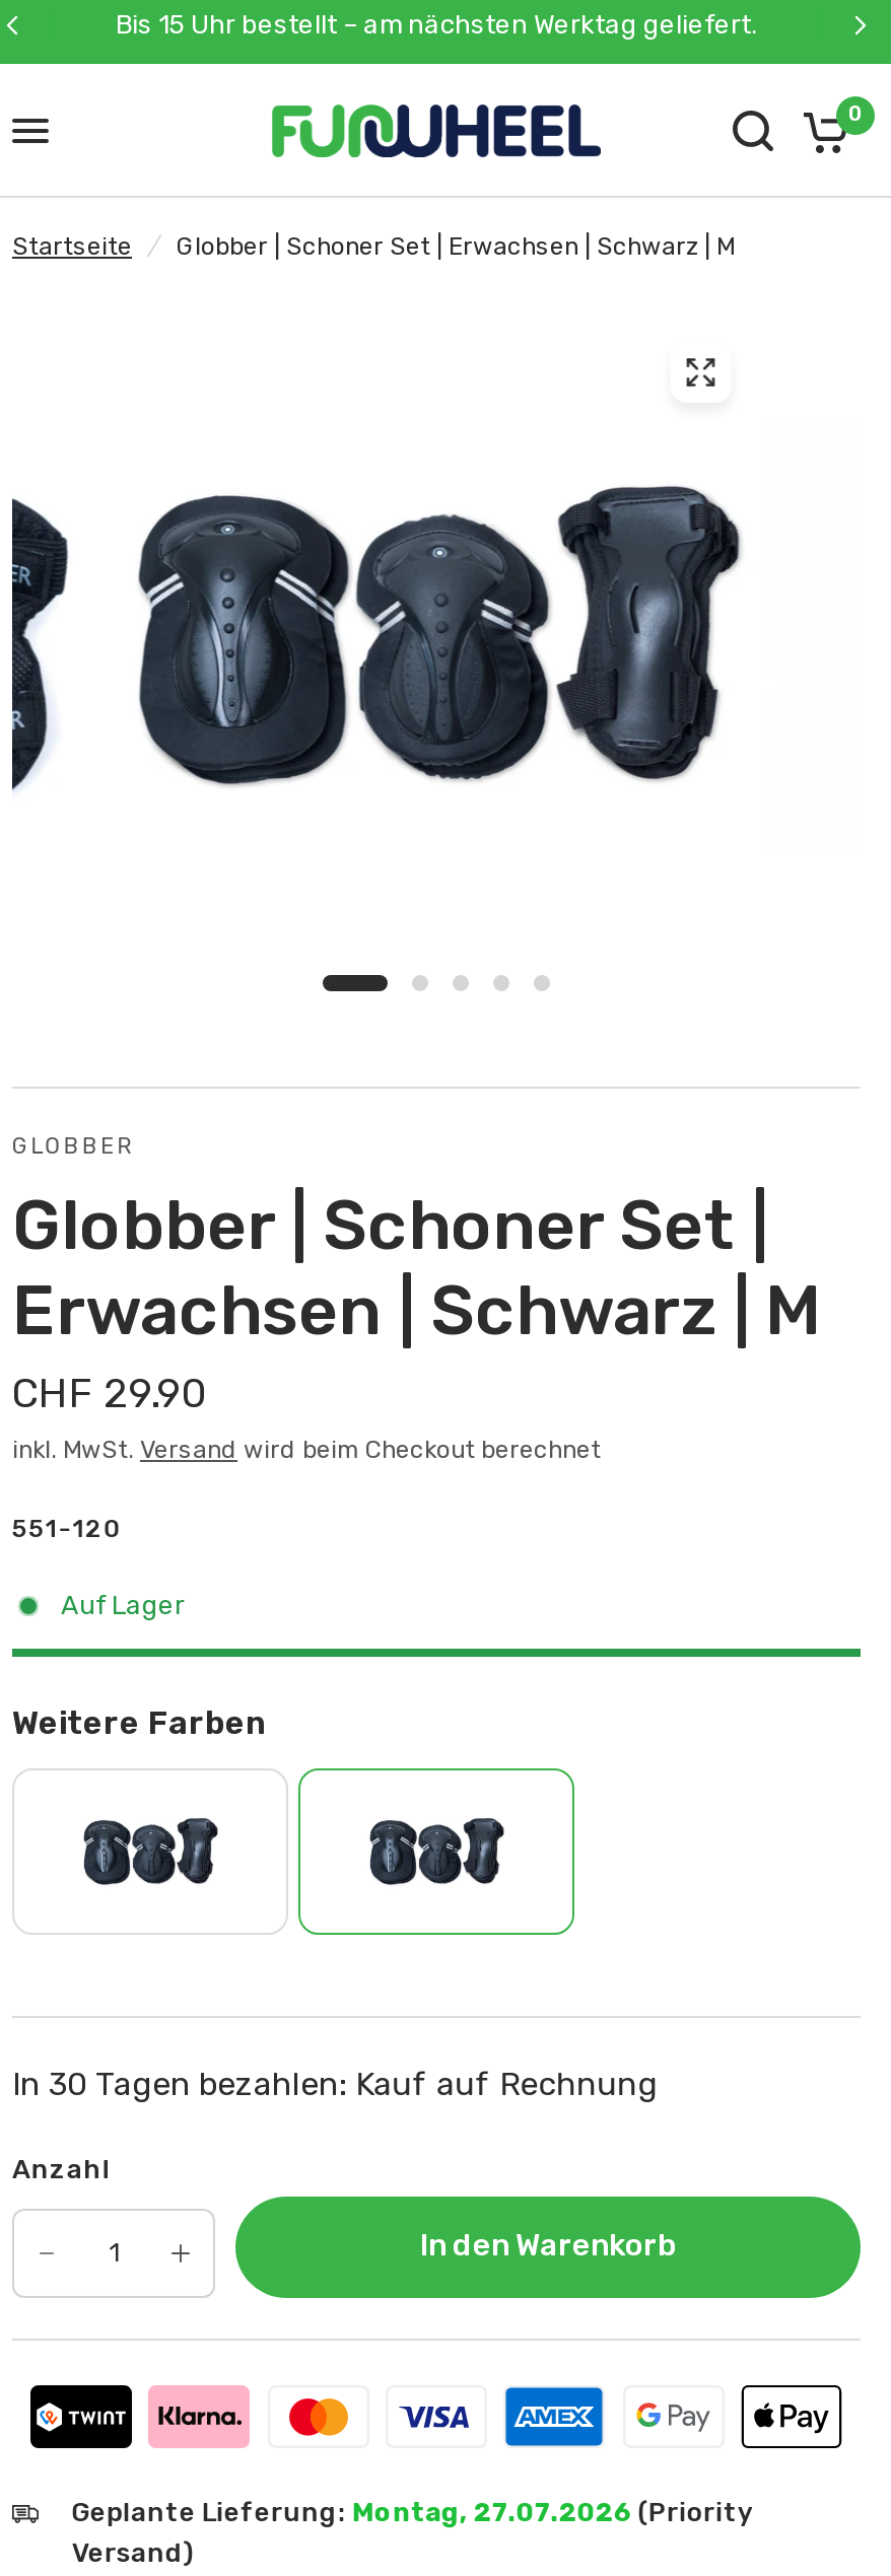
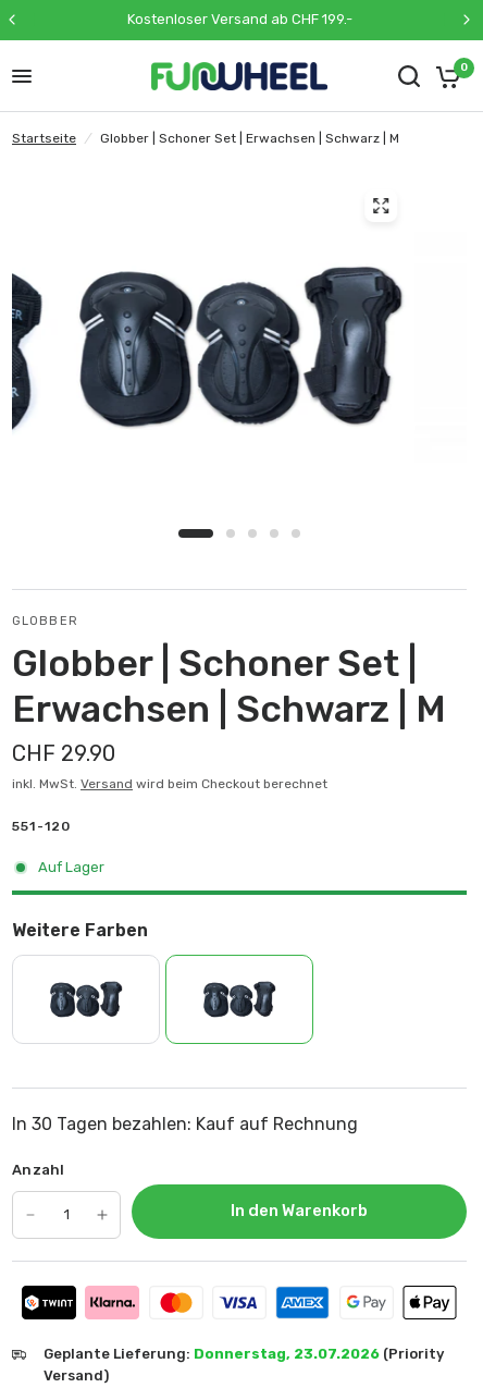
- Bis 15 Uhr bestellt – am nächsten Werktag geliefert.
+ Kostenloser Versand ab CHF 199.-

- Geplante Lieferung: Montag, 27.07.2026 (Priority
+ Geplante Lieferung: Donnerstag, 23.07.2026 (Priority
